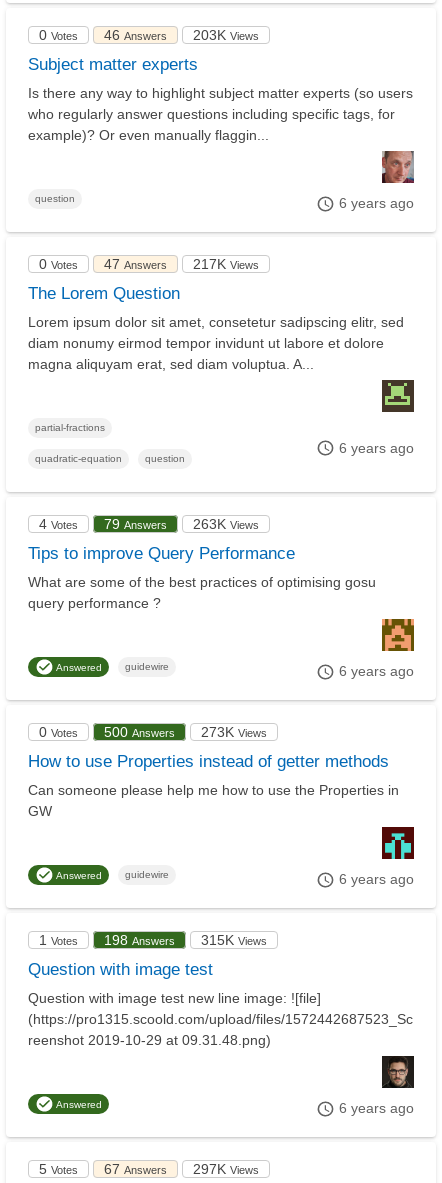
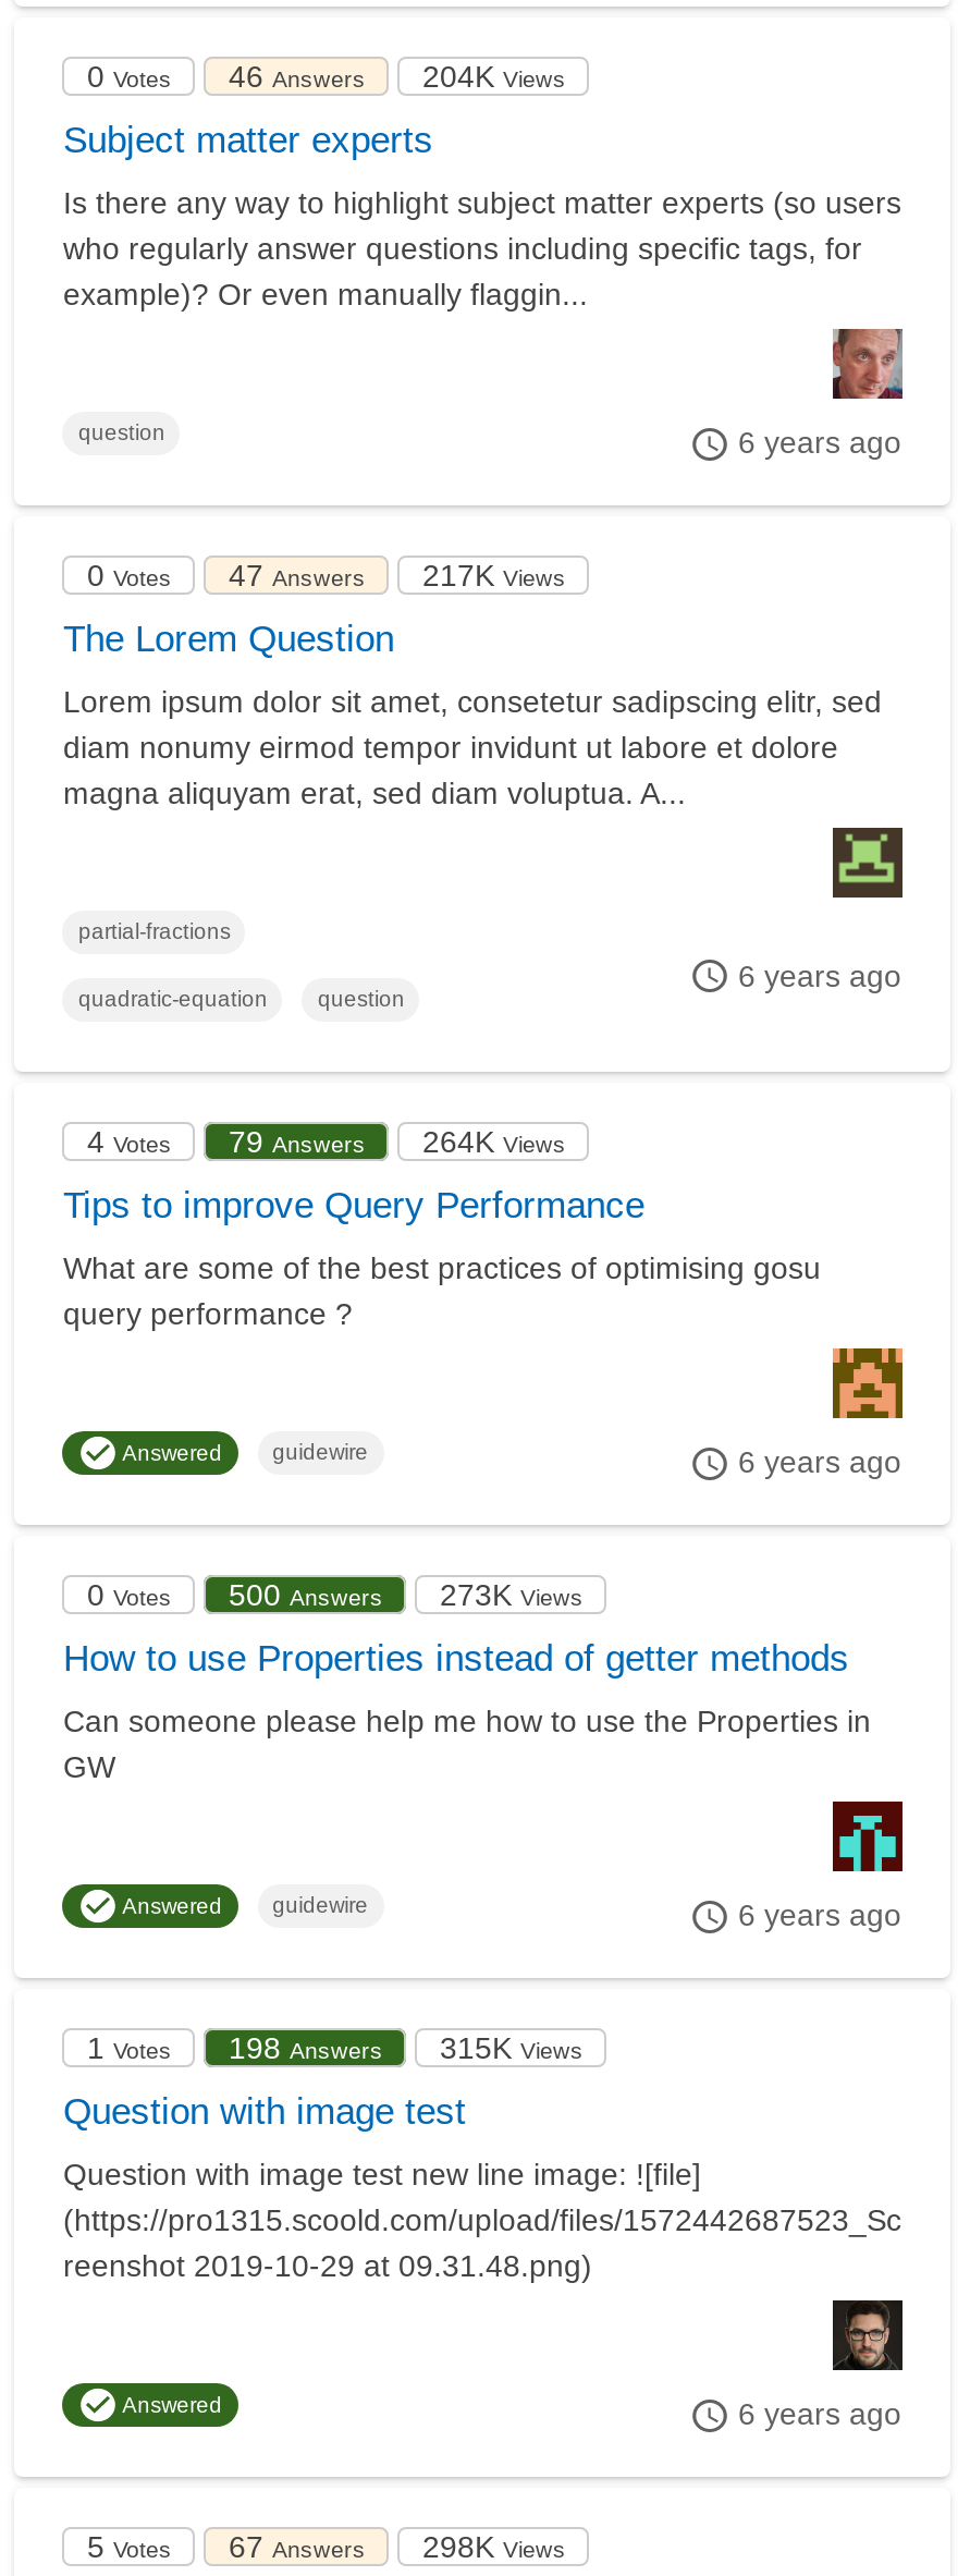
- 203K Views
+ 204K Views

- 4 Votes 79Answers 263K Views
+ 4 Votes 79Answers 264K Views

- 5 Votes 67 Answers 297K Views
+ 5 Votes 67 Answers 298K Views
